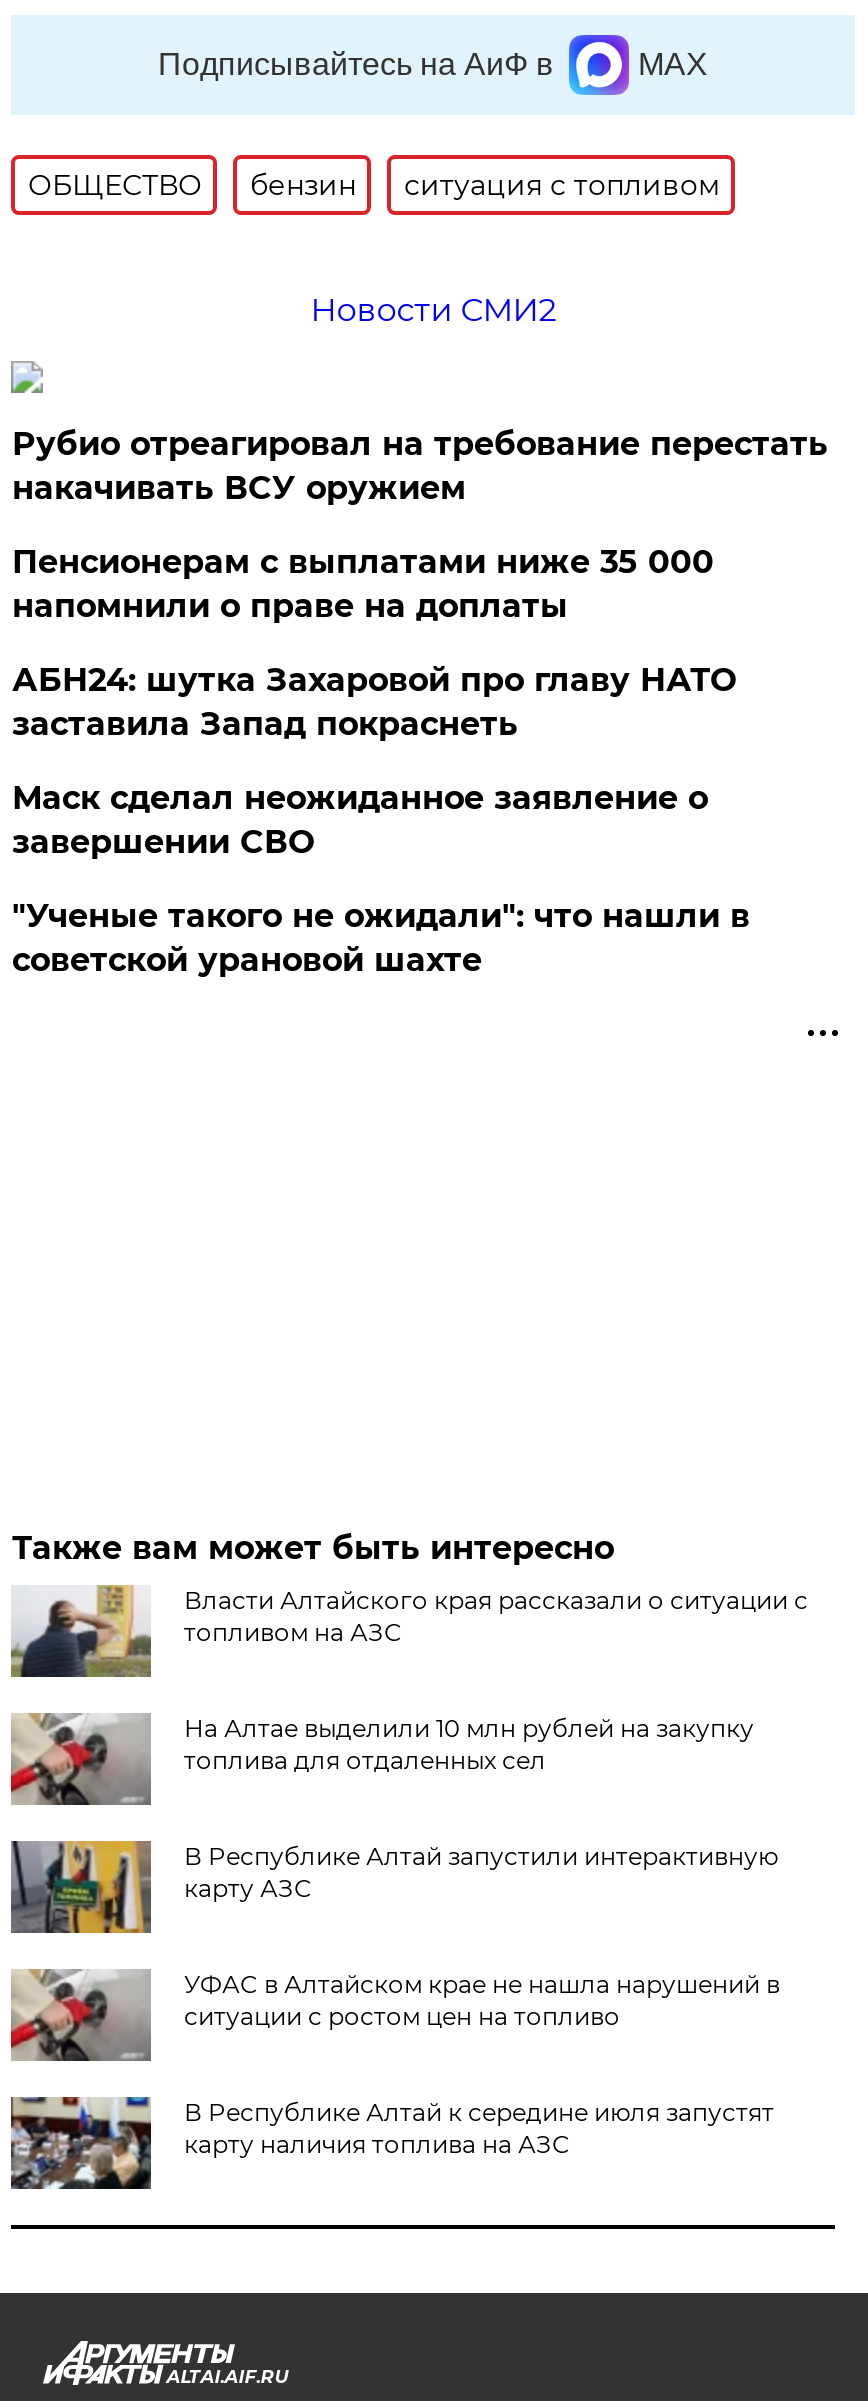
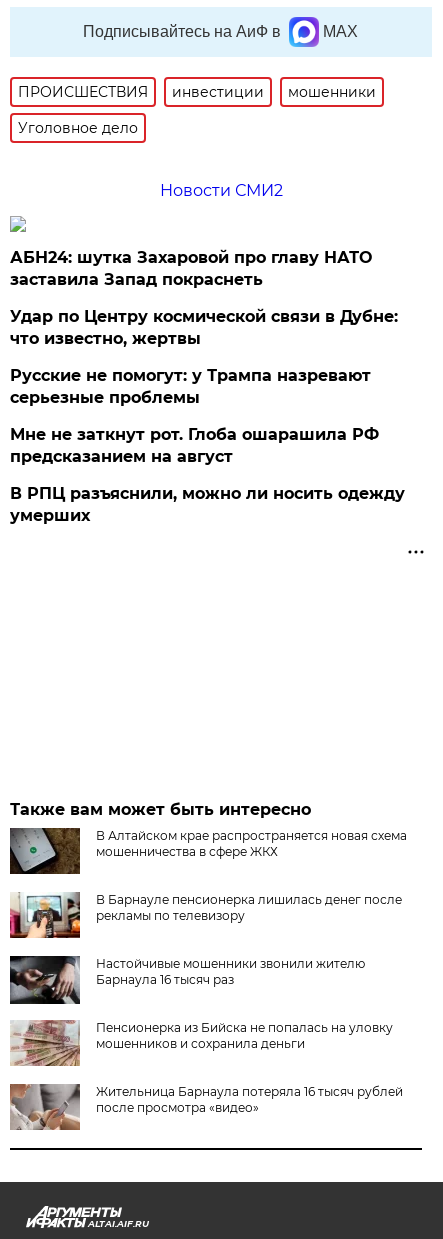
- ОБЩЕСТВО
- бензин
- ситуация с топливом
+ ПРОИСШЕСТВИЯ
+ инвестиции
+ мошенники
+ Уголовное дело

- Рубио отреагировал на требование перестать
- накачивать ВСУ оружием
- Пенсионерам с выплатами ниже 35 000
- напомнили о праве на доплаты

moved up: АБН24: шутка Захаровой про главу НАТО | заставила Запад покраснеть

- Маск сделал неожиданное заявление о
- завершении СВО
- "Ученые такого не ожидали": что нашли в
- советской урановой шахте
+ Удар по Центру космической связи в Дубне:
+ что известно, жертвы
+ Русские не помогут: у Трампа назревают
+ серьезные проблемы
+ Мне не заткнут рот. Глоба ошарашила РФ
+ предсказанием на август
+ В РПЦ разъяснили, можно ли носить одежду
+ умерших

- [image]
- Власти Алтайского края рассказали о ситуации с
- топливом на АЗС
+ [image]
+ В Алтайском крае распространяется новая схема
+ мошенничества в сфере ЖКХ

- [image]
- На Алтае выделили 10 млн рублей на закупку
- топлива для отдаленных сел
+ [image]
+ В Барнауле пенсионерка лишилась денег после
+ рекламы по телевизору

- [image]
- В Республике Алтай запустили интерактивную
- карту АЗС
+ [image]
+ Настойчивые мошенники звонили жителю
+ Барнаула 16 тысяч раз

- [image]
- УФАС в Алтайском крае не нашла нарушений в
- ситуации с ростом цен на топливо
+ [image]
+ Пенсионерка из Бийска не попалась на уловку
+ мошенников и сохранила деньги

- [image]
- В Республике Алтай к середине июля запустят
- карту наличия топлива на АЗС
+ [image]
+ Жительница Барнаула потеряла 16 тысяч рублей
+ после просмотра «видео»
